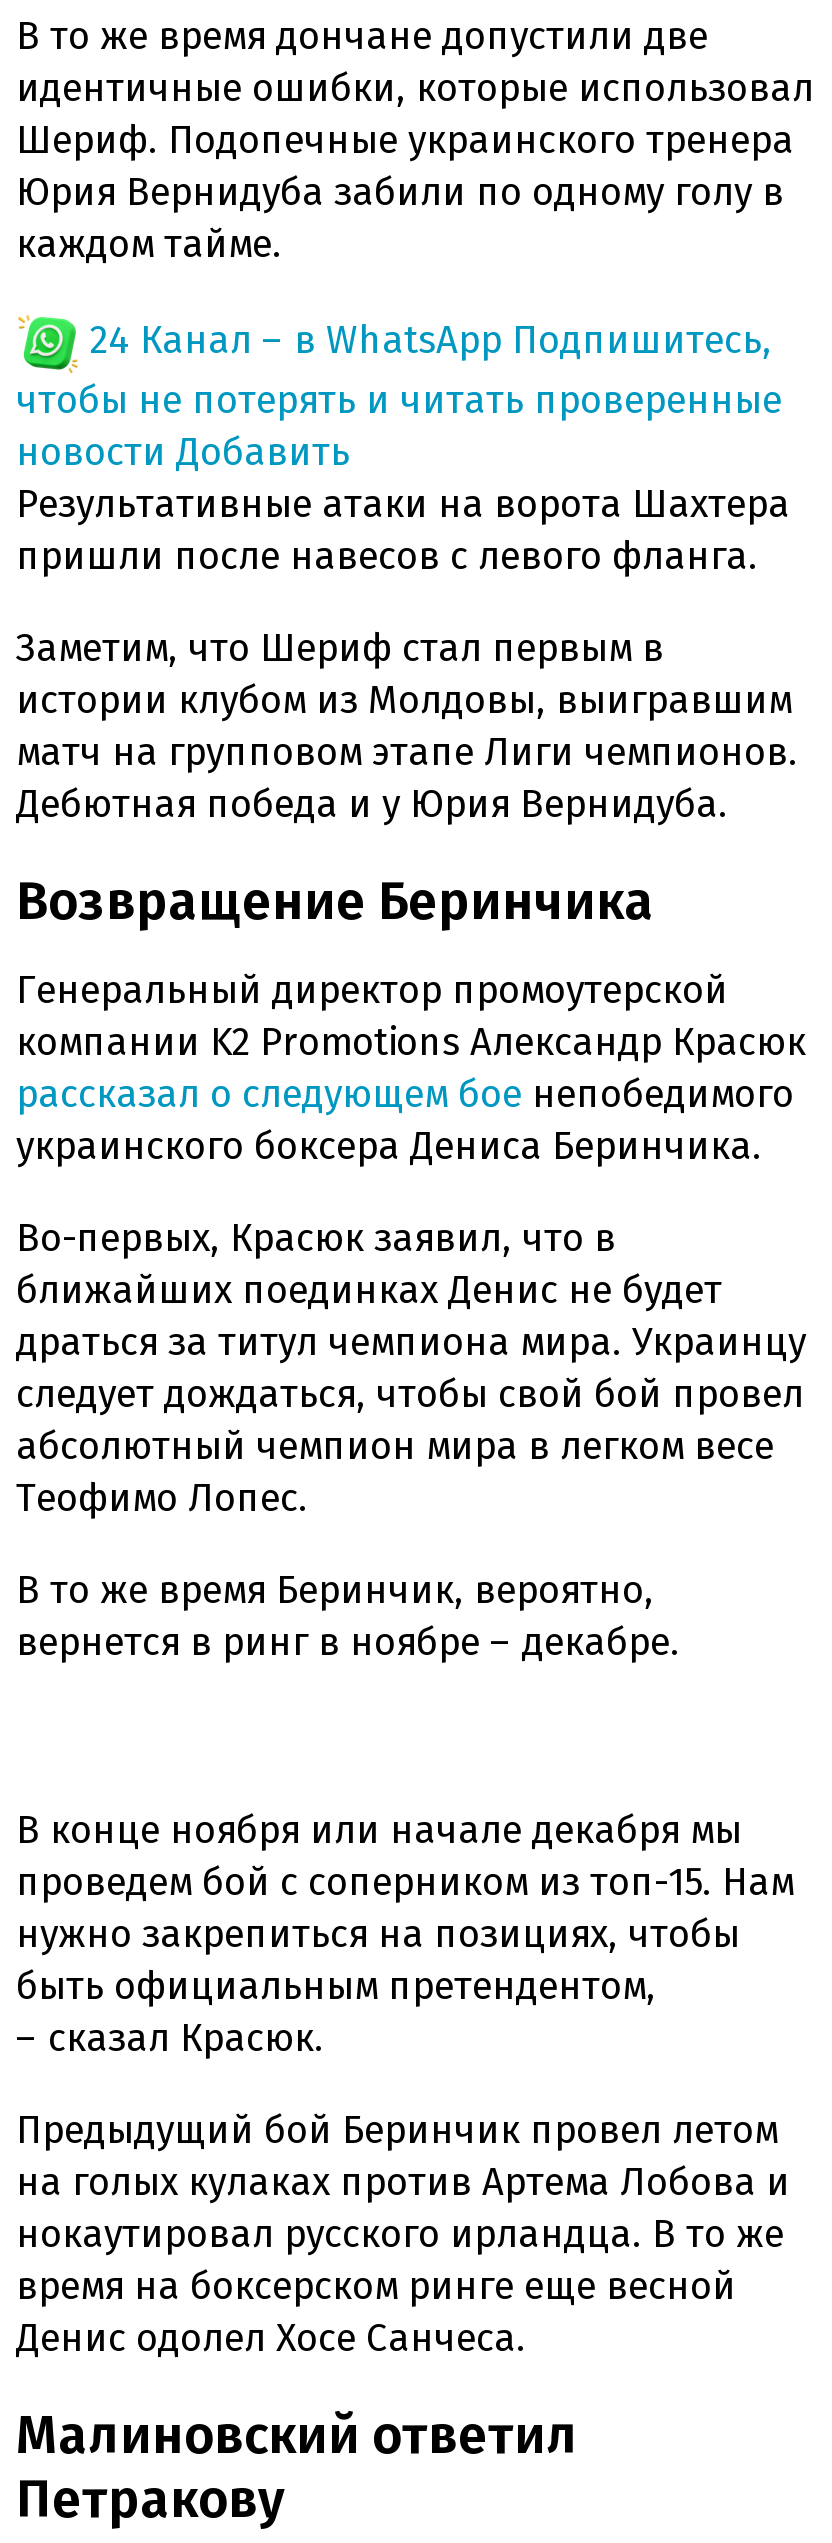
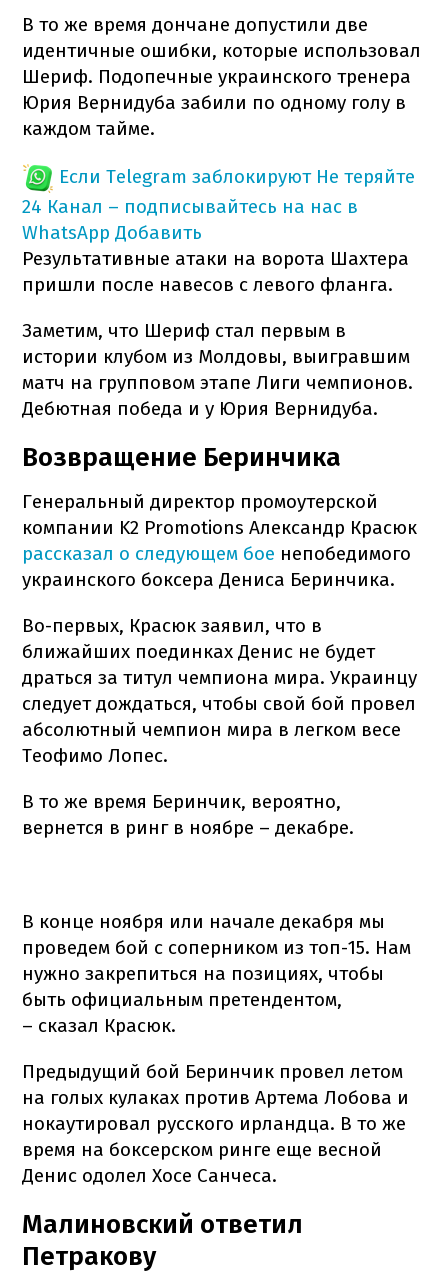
- 24 Канал – в WhatsApp Подпишитесь,
- чтобы не потерять и читать проверенные
- новости Добавить
+ Если Telegram заблокируют Не теряйте
+ 24 Канал – подписывайтесь на нас в
+ WhatsApp Добавить
